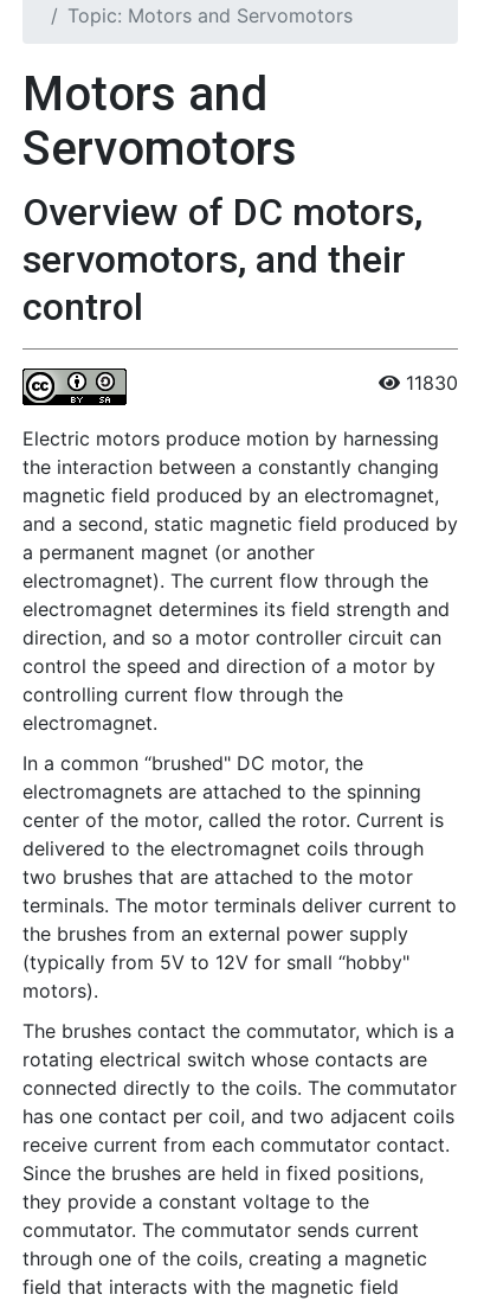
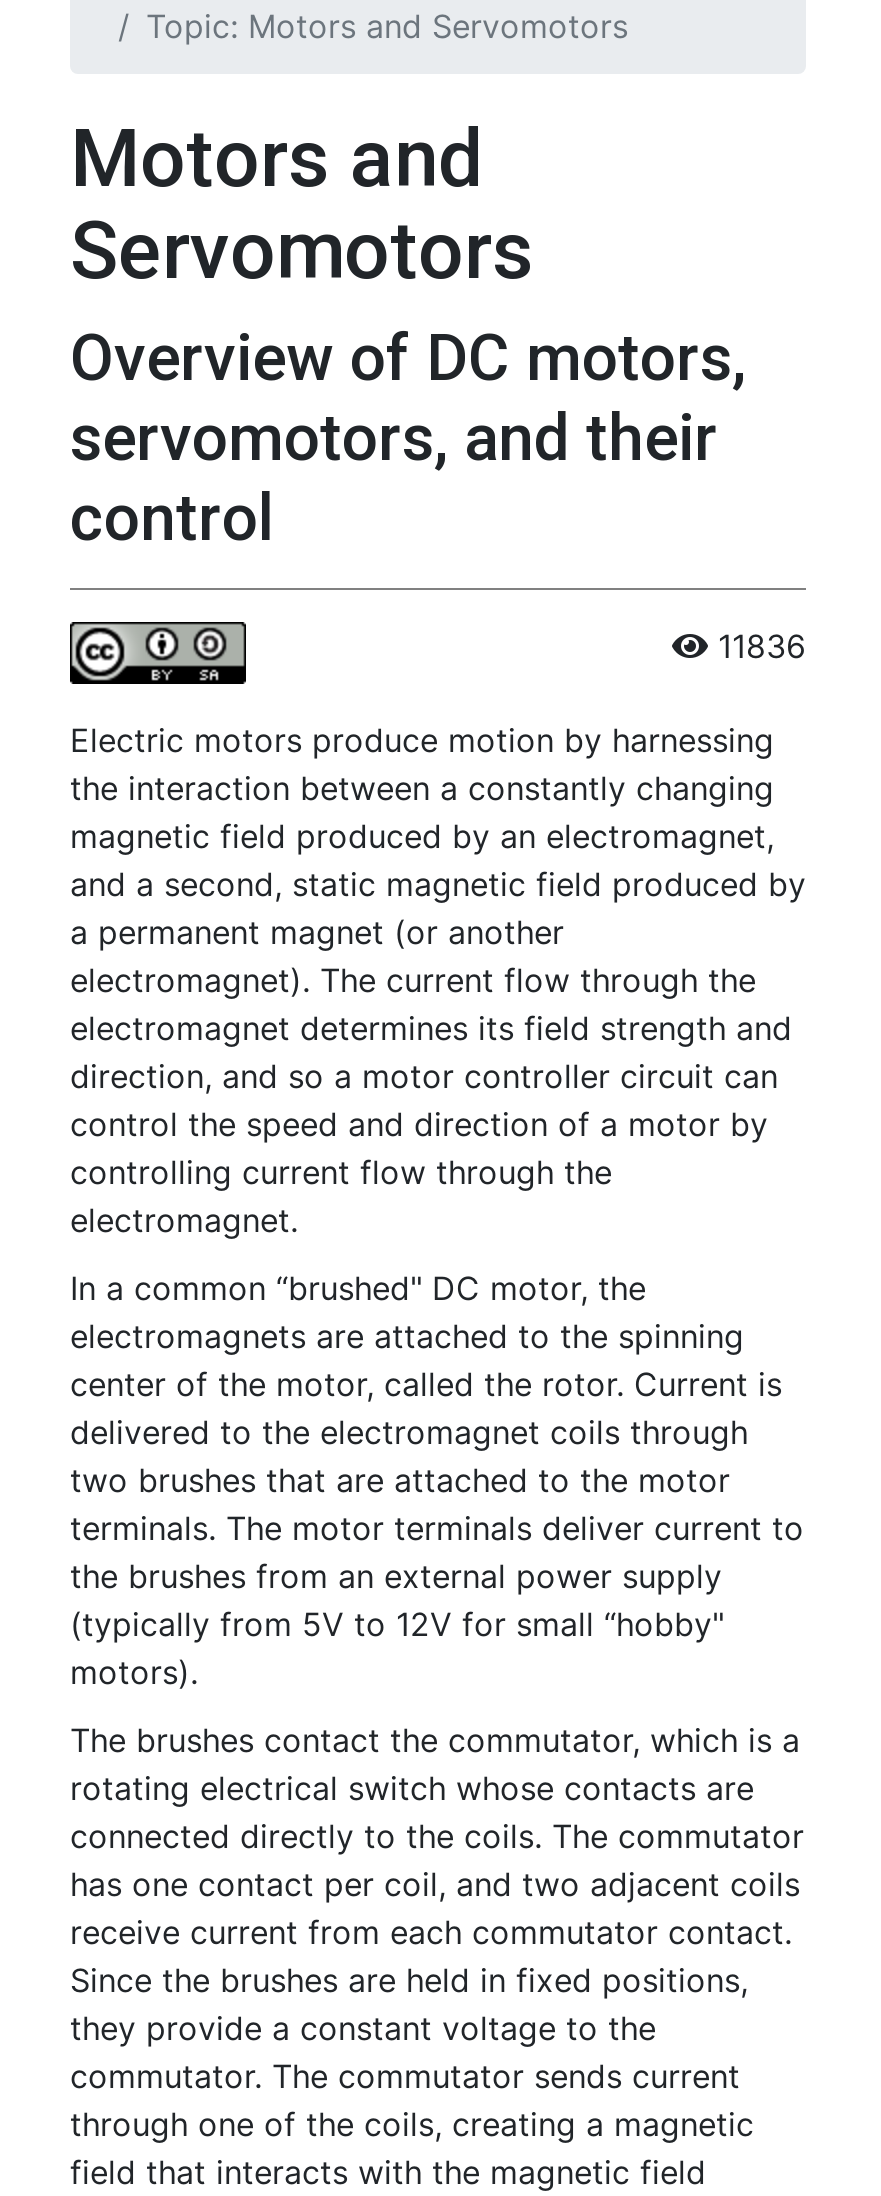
- 11830
+ 11836
